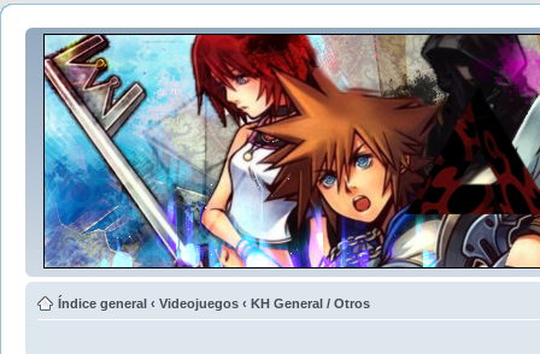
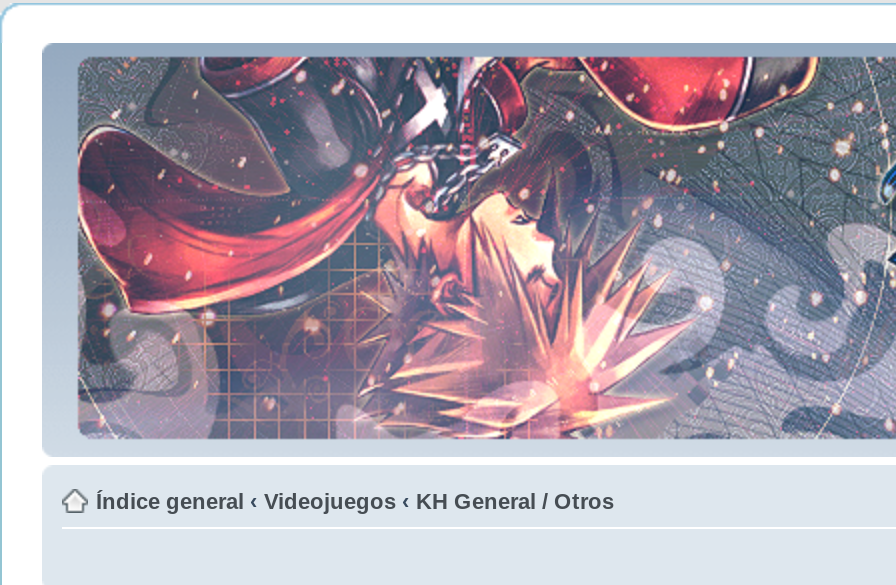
- [image]
+ [image]
